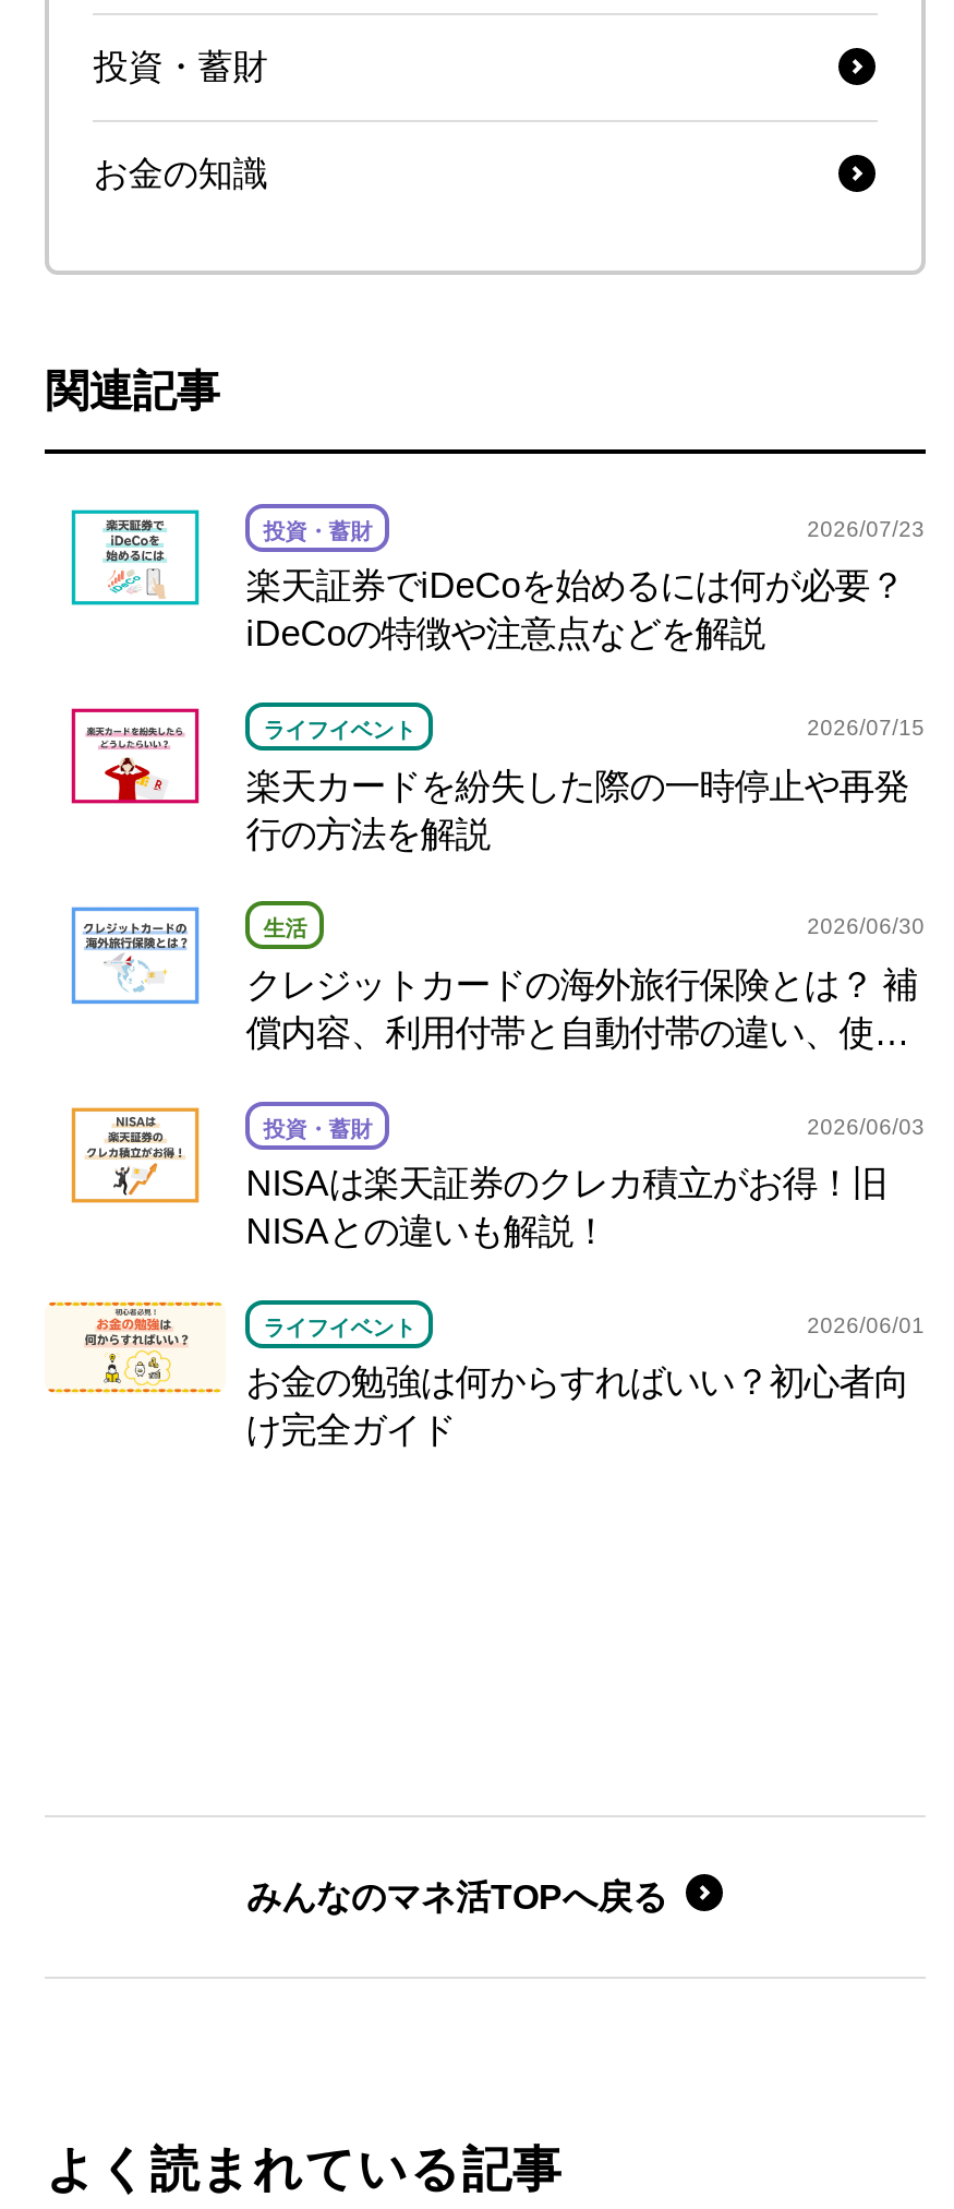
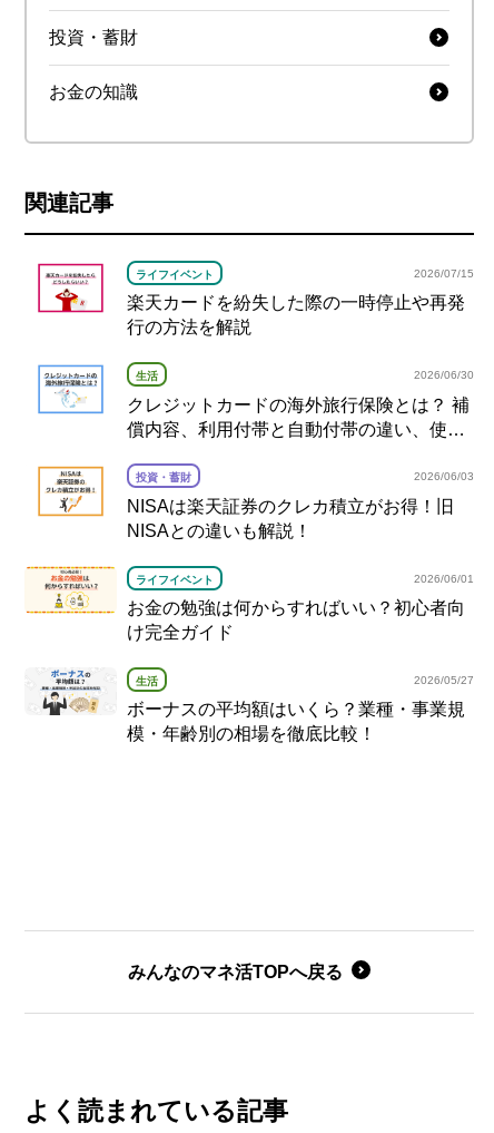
- [image]
- 投資・蓄財
- 2026/07/23
- 楽天証券でiDeCoを始めるには何が必要？
- iDeCoの特徴や注意点などを解説

moved up: [image] | ライフイベント | 2026/07/15 | ... | お金の勉強は何からすればいい？初心者向 | け完全ガイド

+ [image]
+ 生活
+ 2026/05/27
+ ボーナスの平均額はいくら？業種・事業規
+ 模・年齢別の相場を徹底比較！
